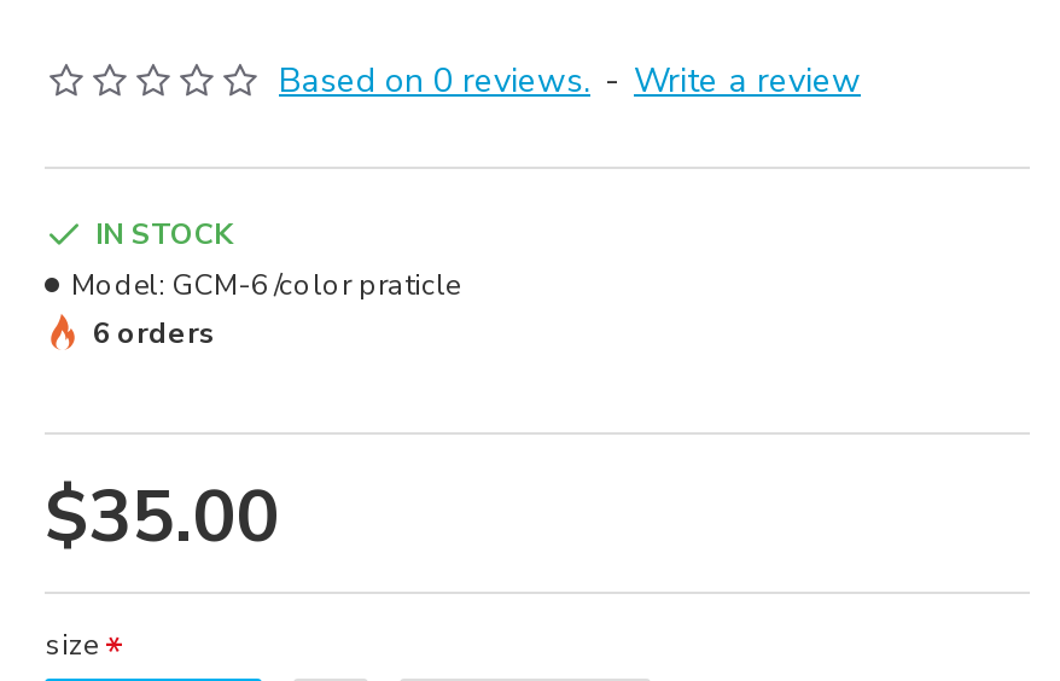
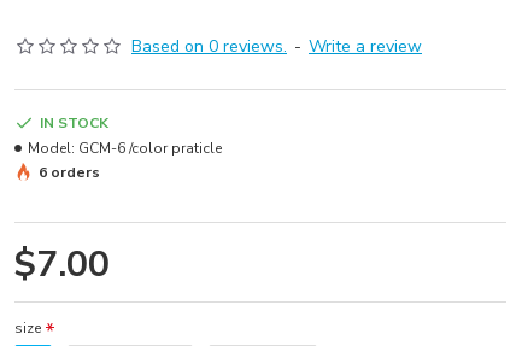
- $35.00
+ $7.00
